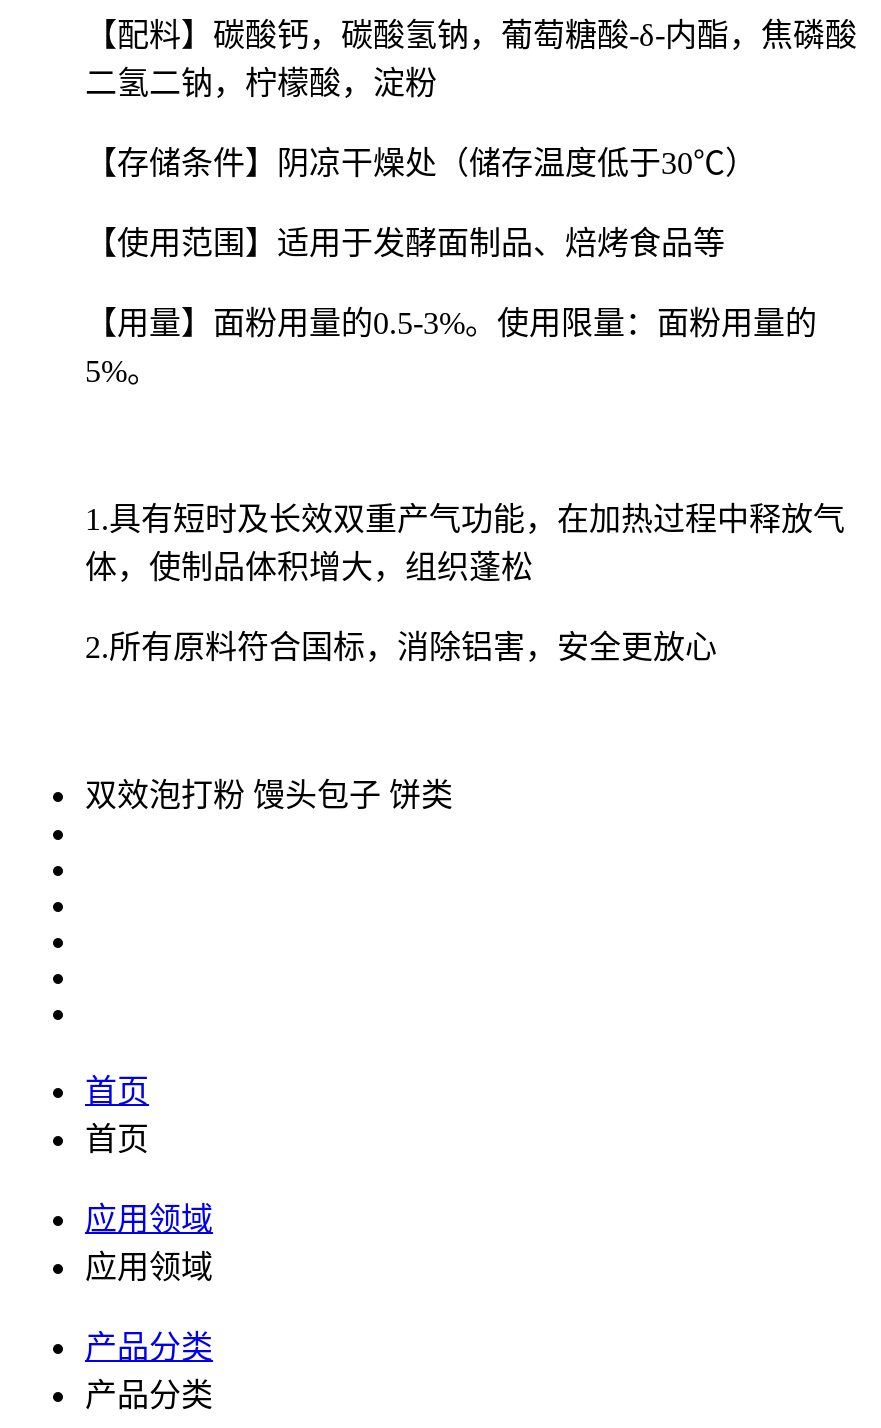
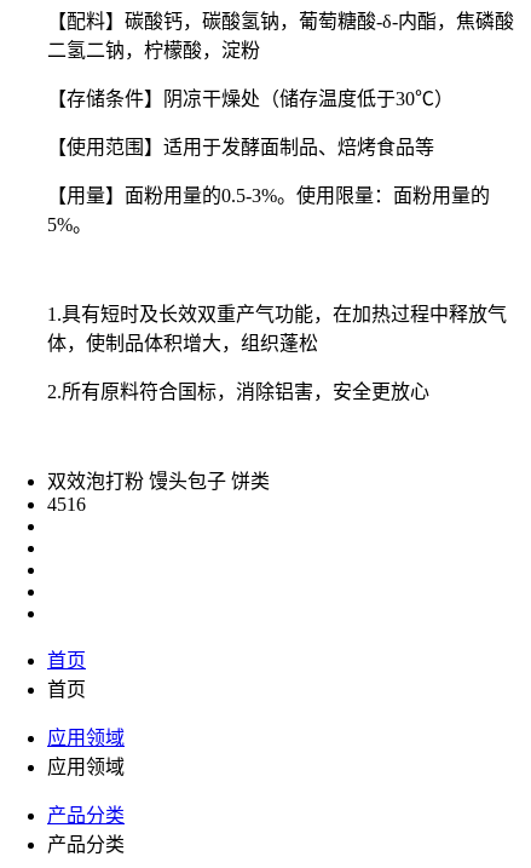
+ 4516
